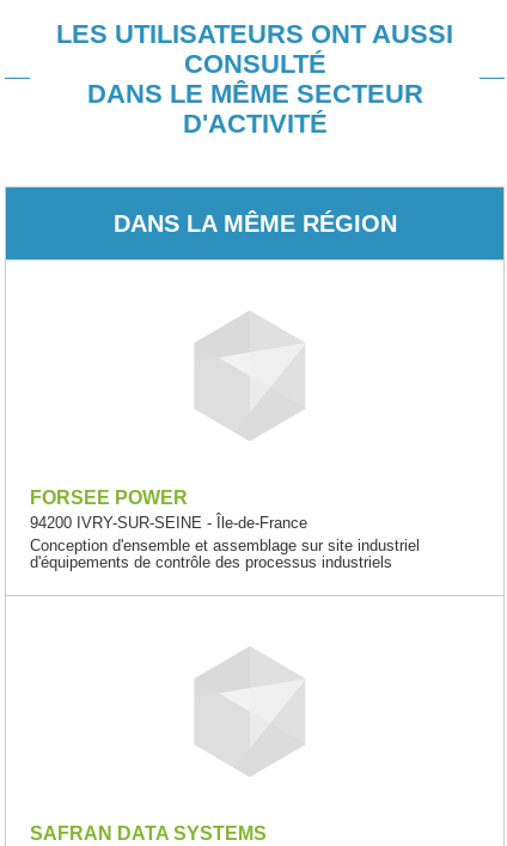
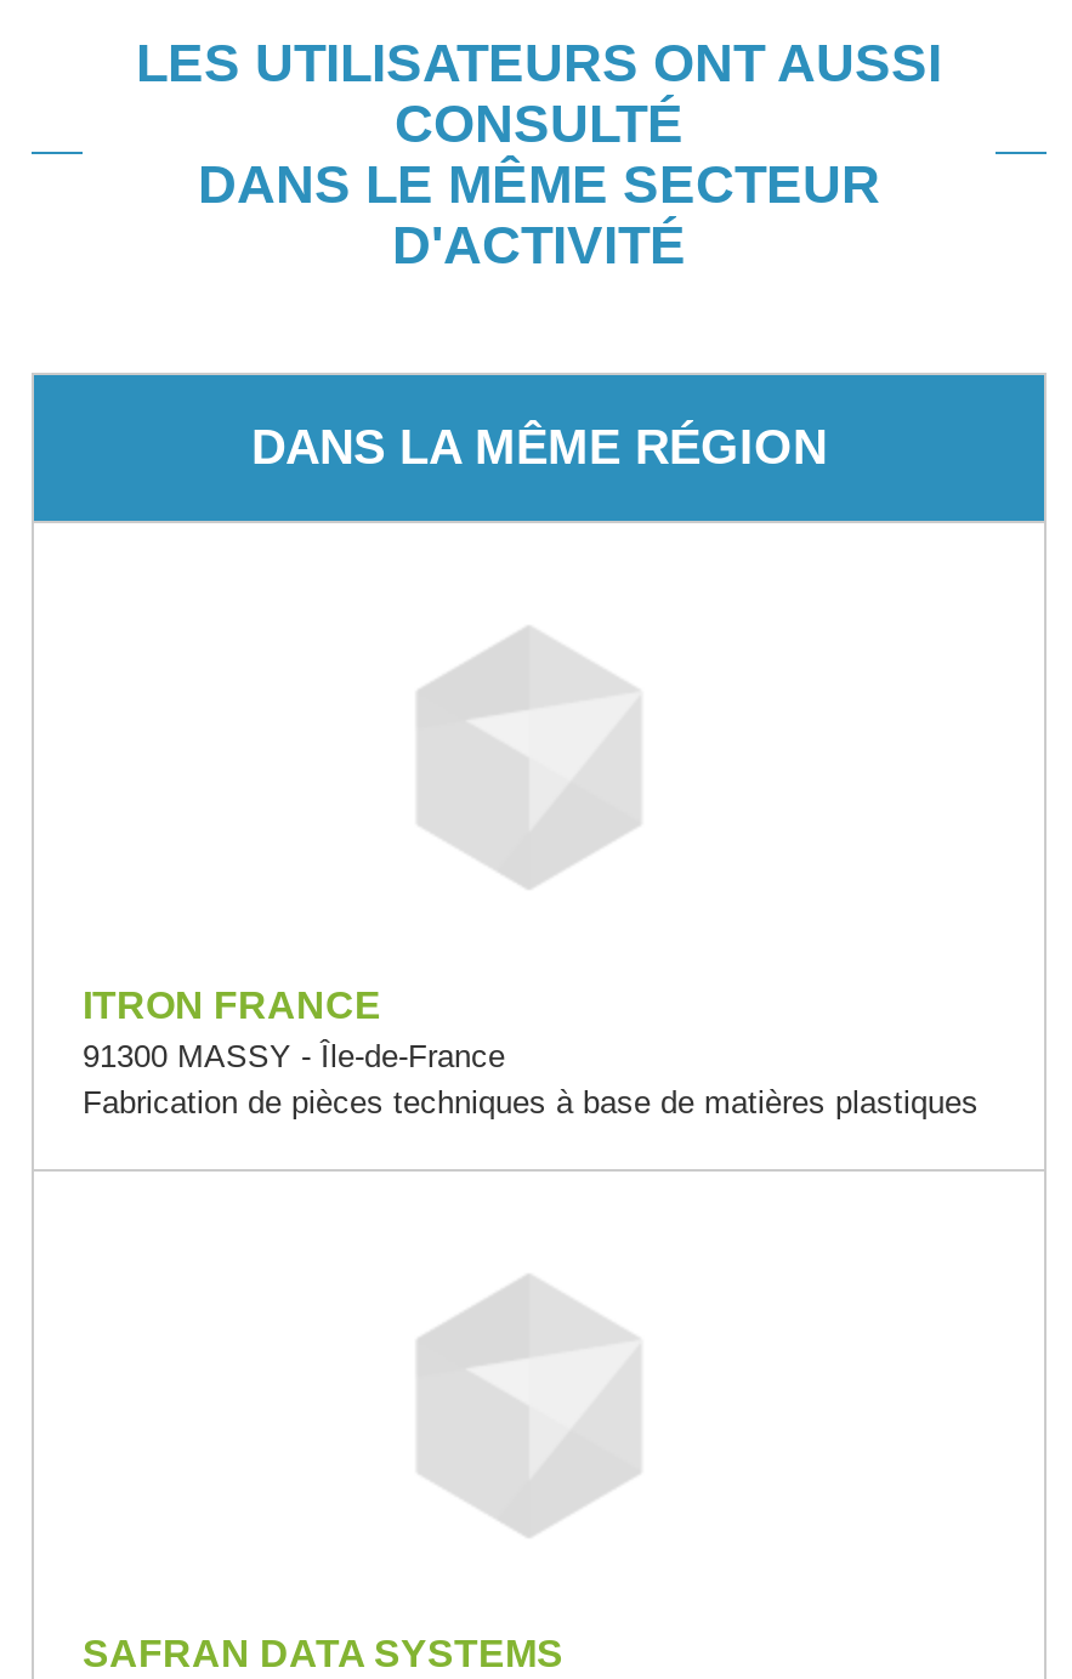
- FORSEE POWER
- 94200 IVRY-SUR-SEINE - Île-de-France
- Conception d'ensemble et assemblage sur site industriel
- d'équipements de contrôle des processus industriels
+ ITRON FRANCE
+ 91300 MASSY - Île-de-France
+ Fabrication de pièces techniques à base de matières plastiques
